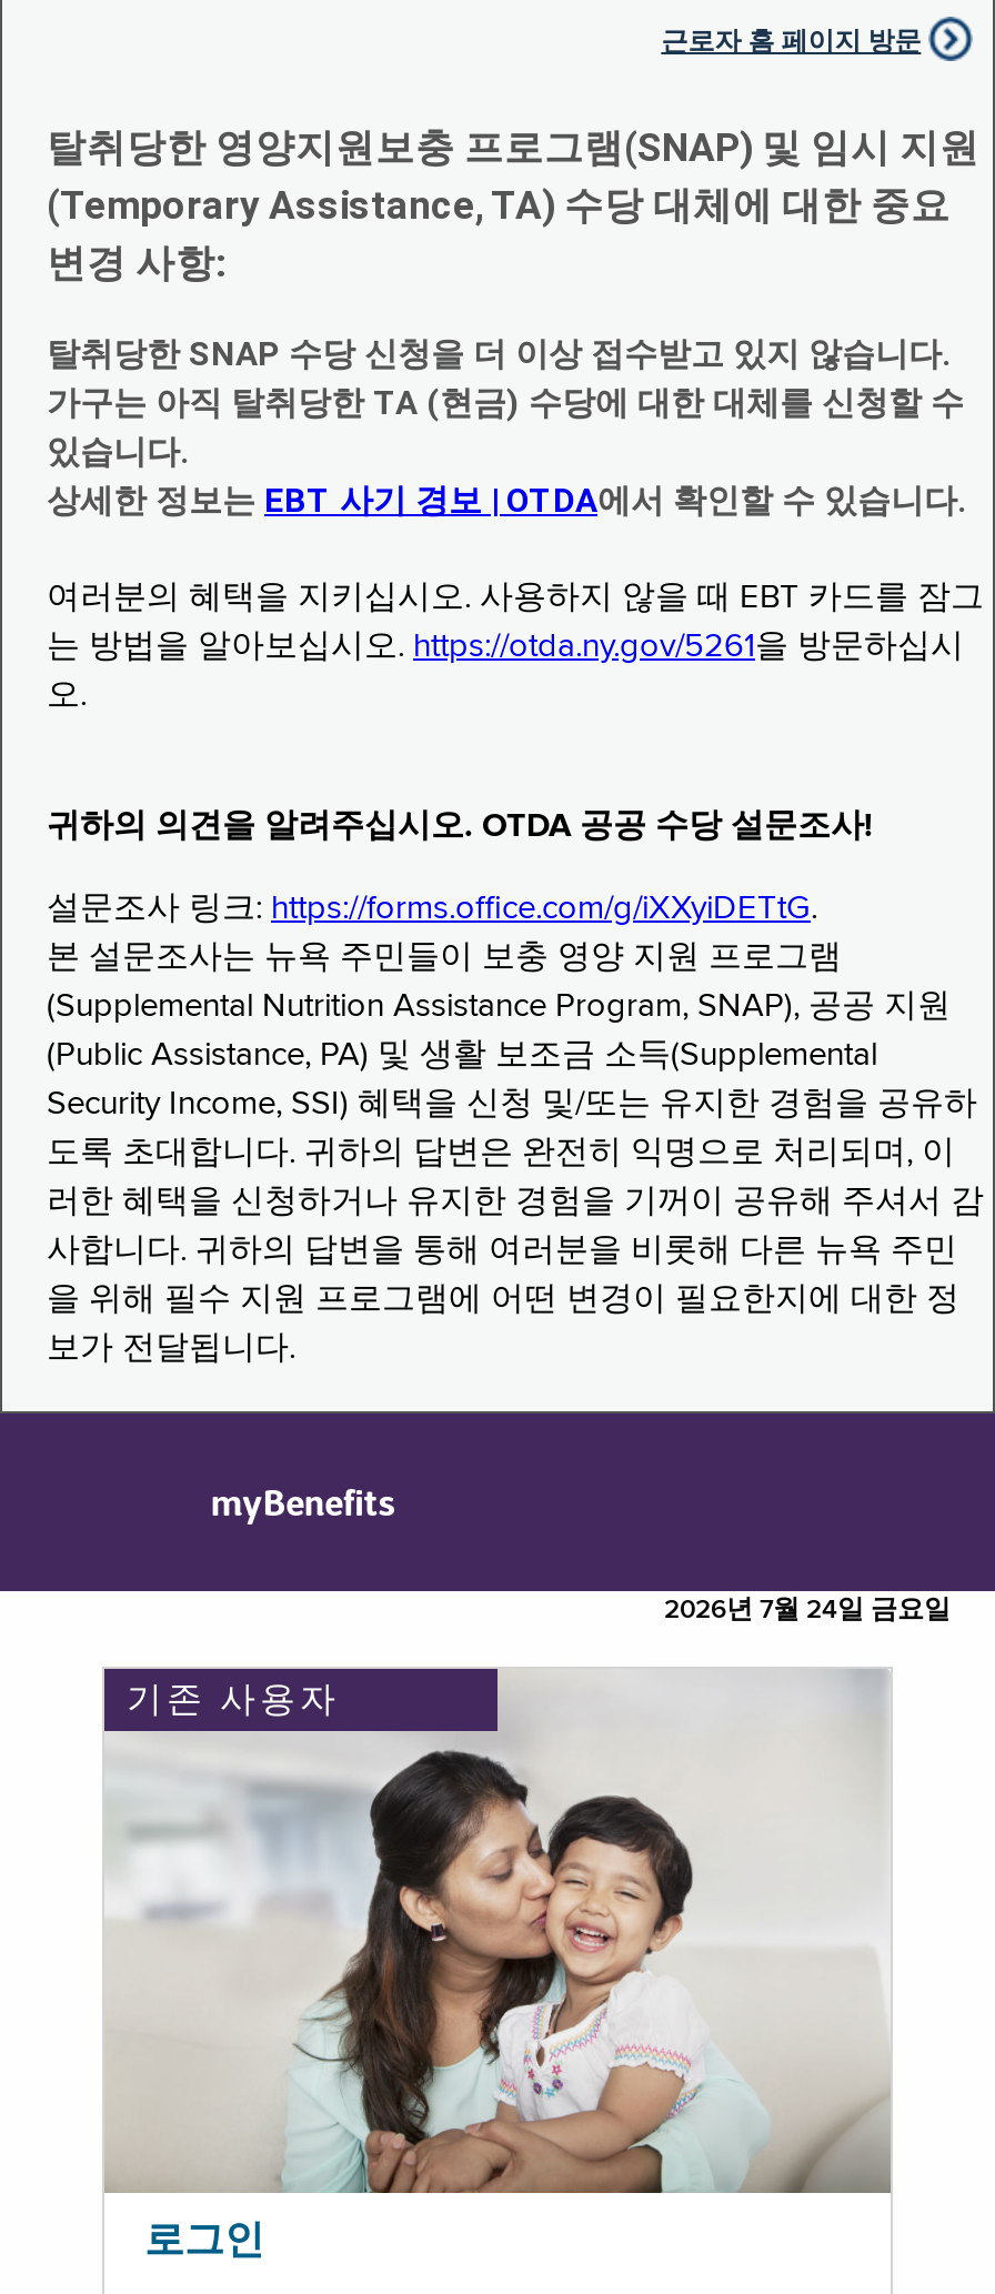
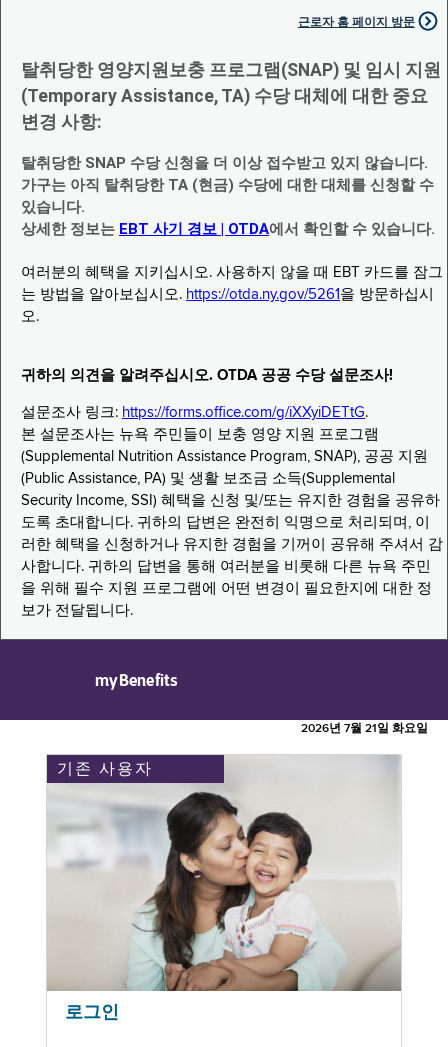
- 2026년 7월 24일 금요일
+ 2026년 7월 21일 화요일
